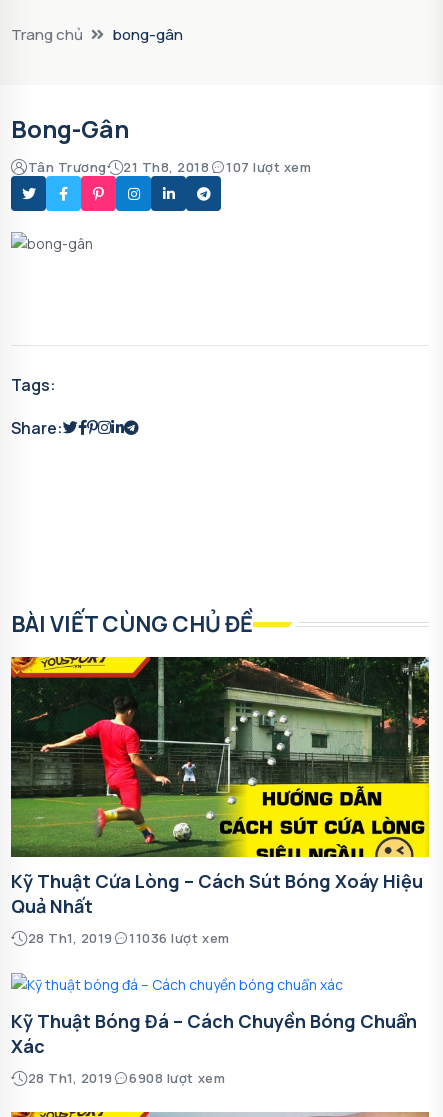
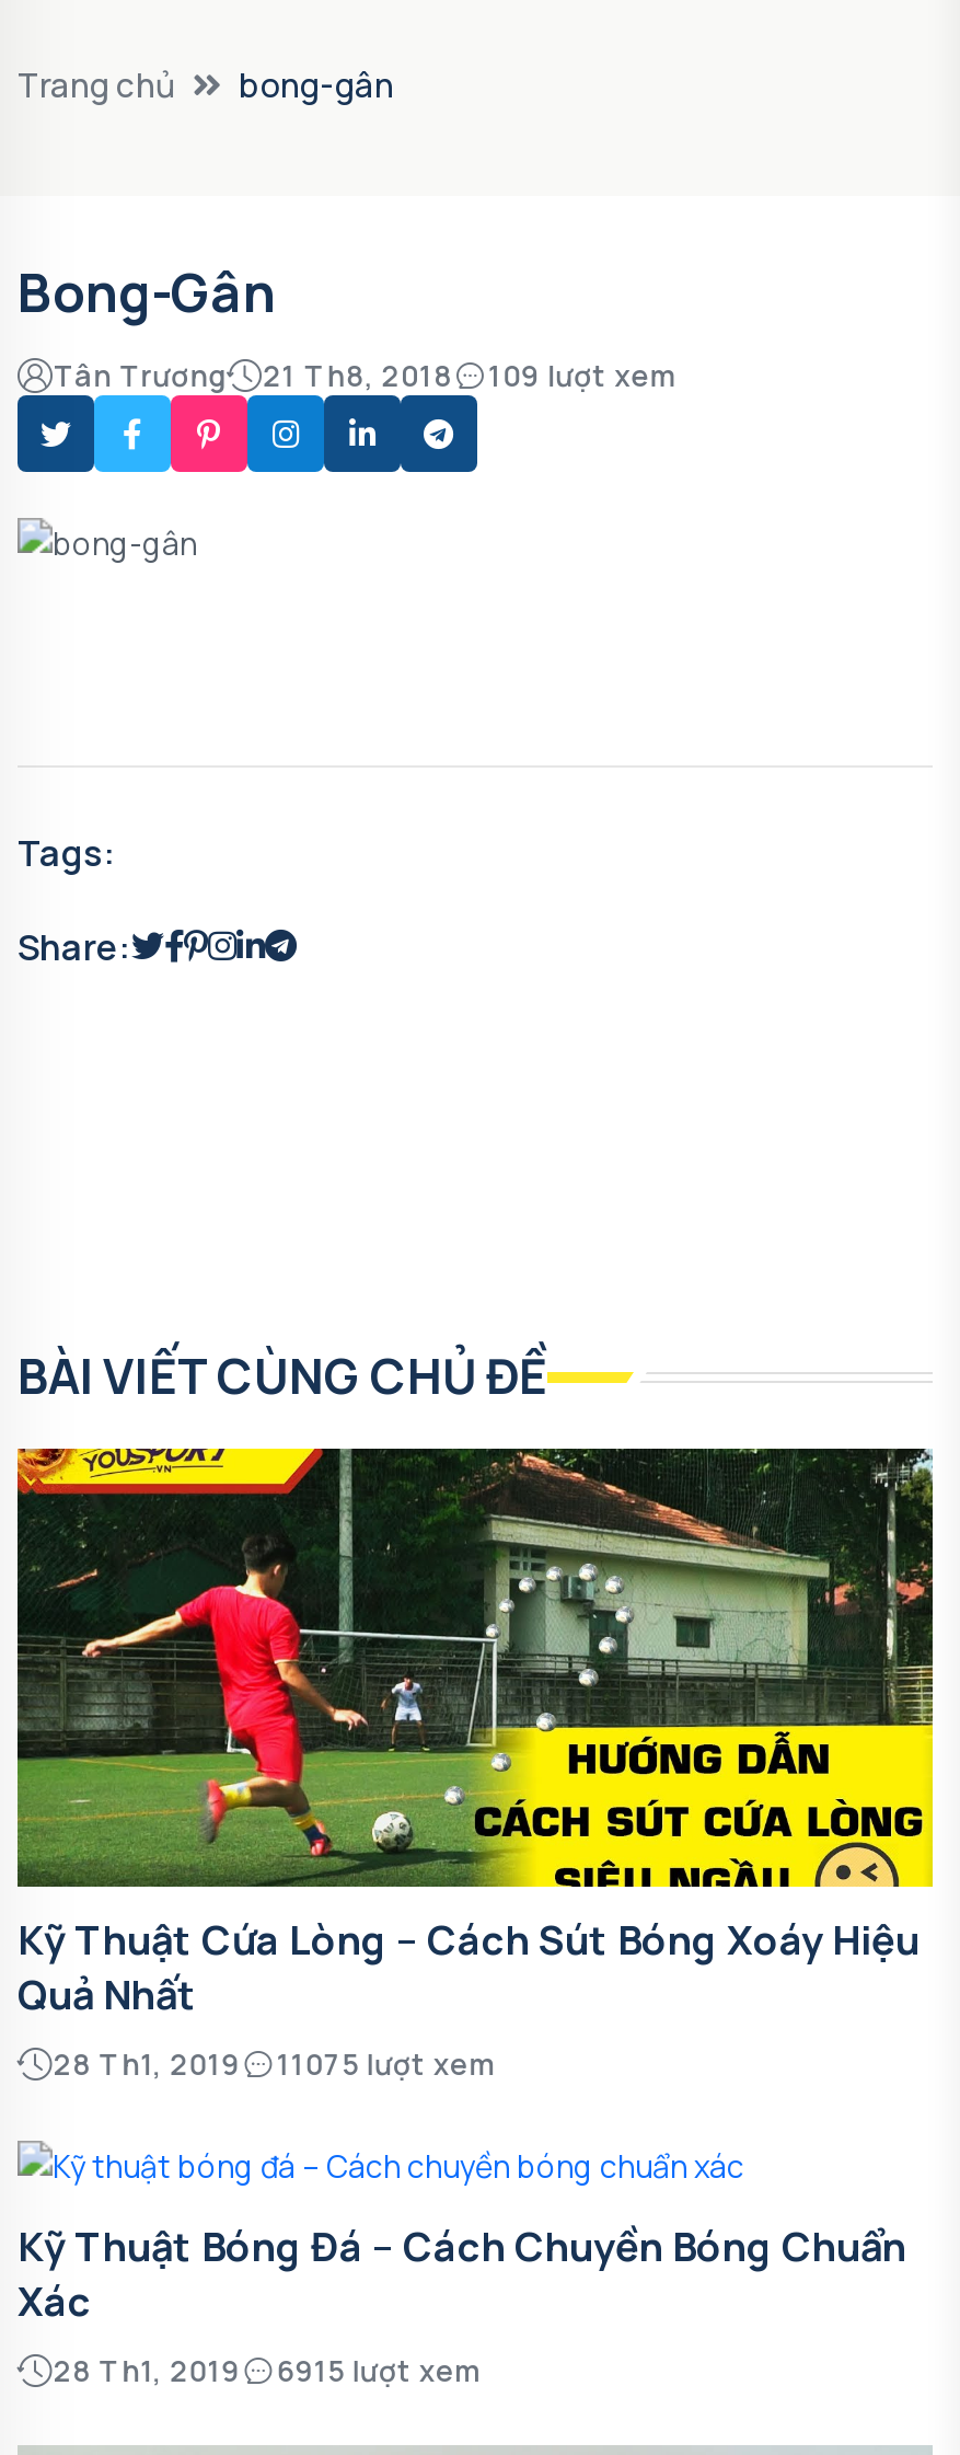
- Tân Trương 21 Th8, 2018 107 lượt xem
+ Tân Trương 21 Th8, 2018 109 lượt xem

- 28 Th1, 2019 11036 lượt xem
+ 28 Th1, 2019 11075 lượt xem

- 28 Th1, 2019 6908 lượt xem
+ 28 Th1, 2019 6915 lượt xem
